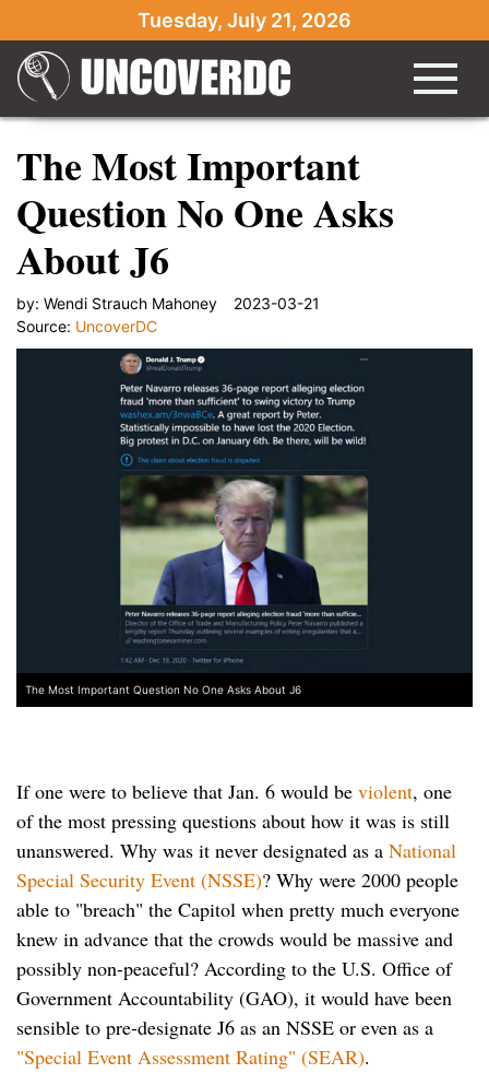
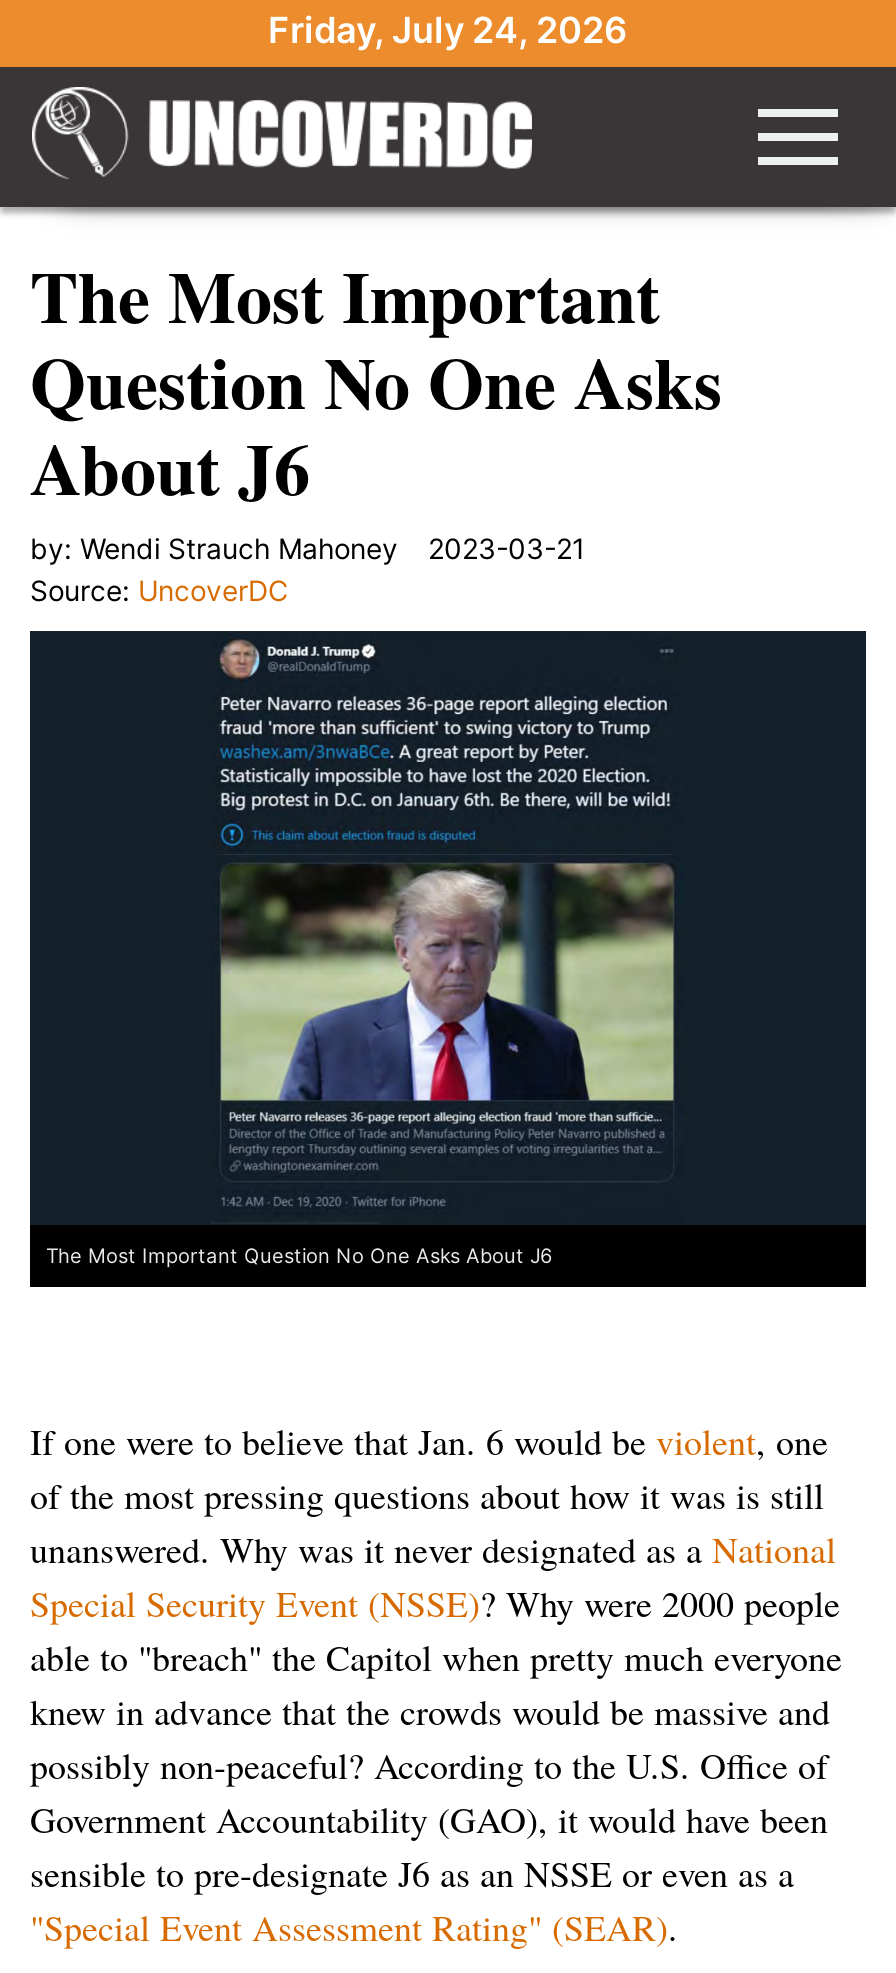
- Tuesday, July 21, 2026
+ Friday, July 24, 2026
